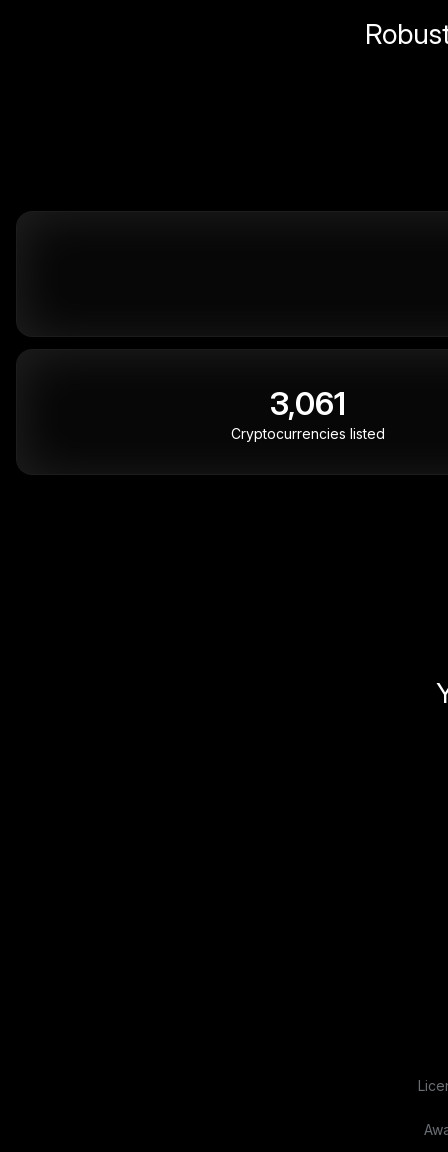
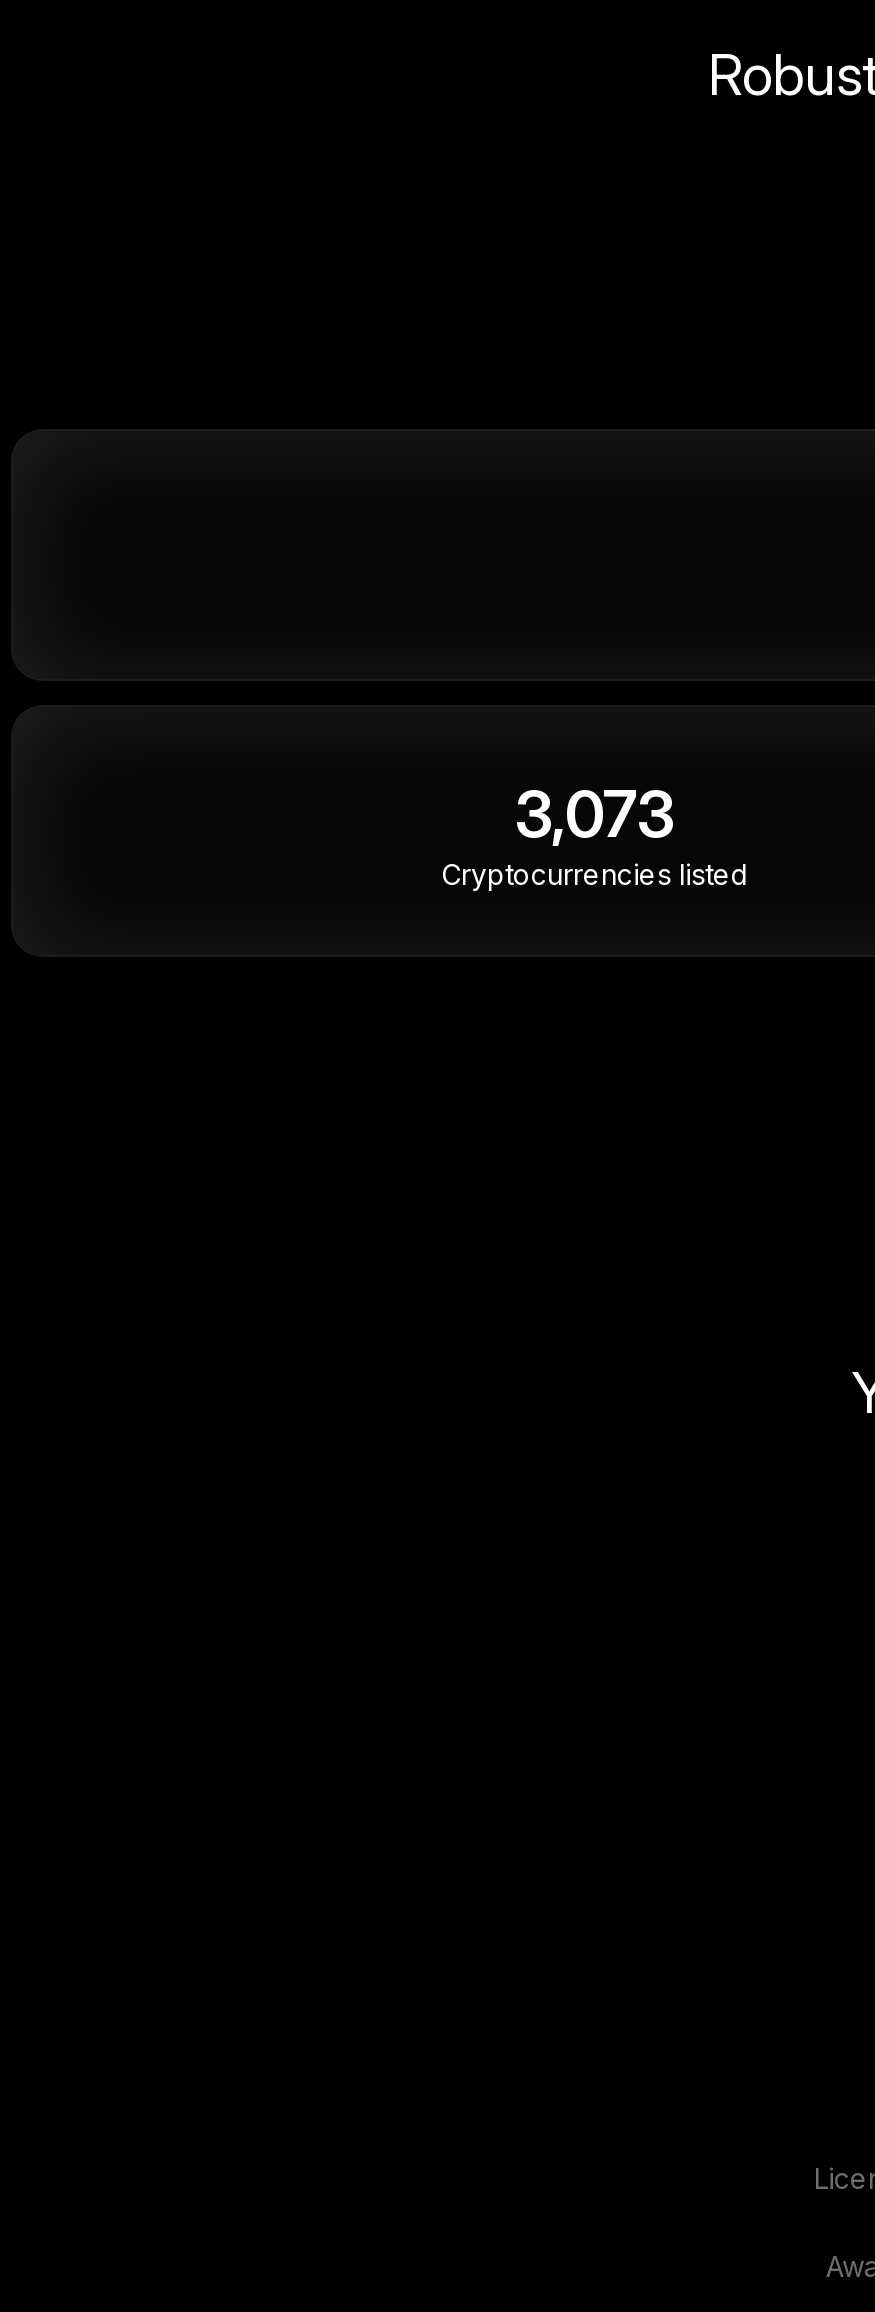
- 3,061
+ 3,073
